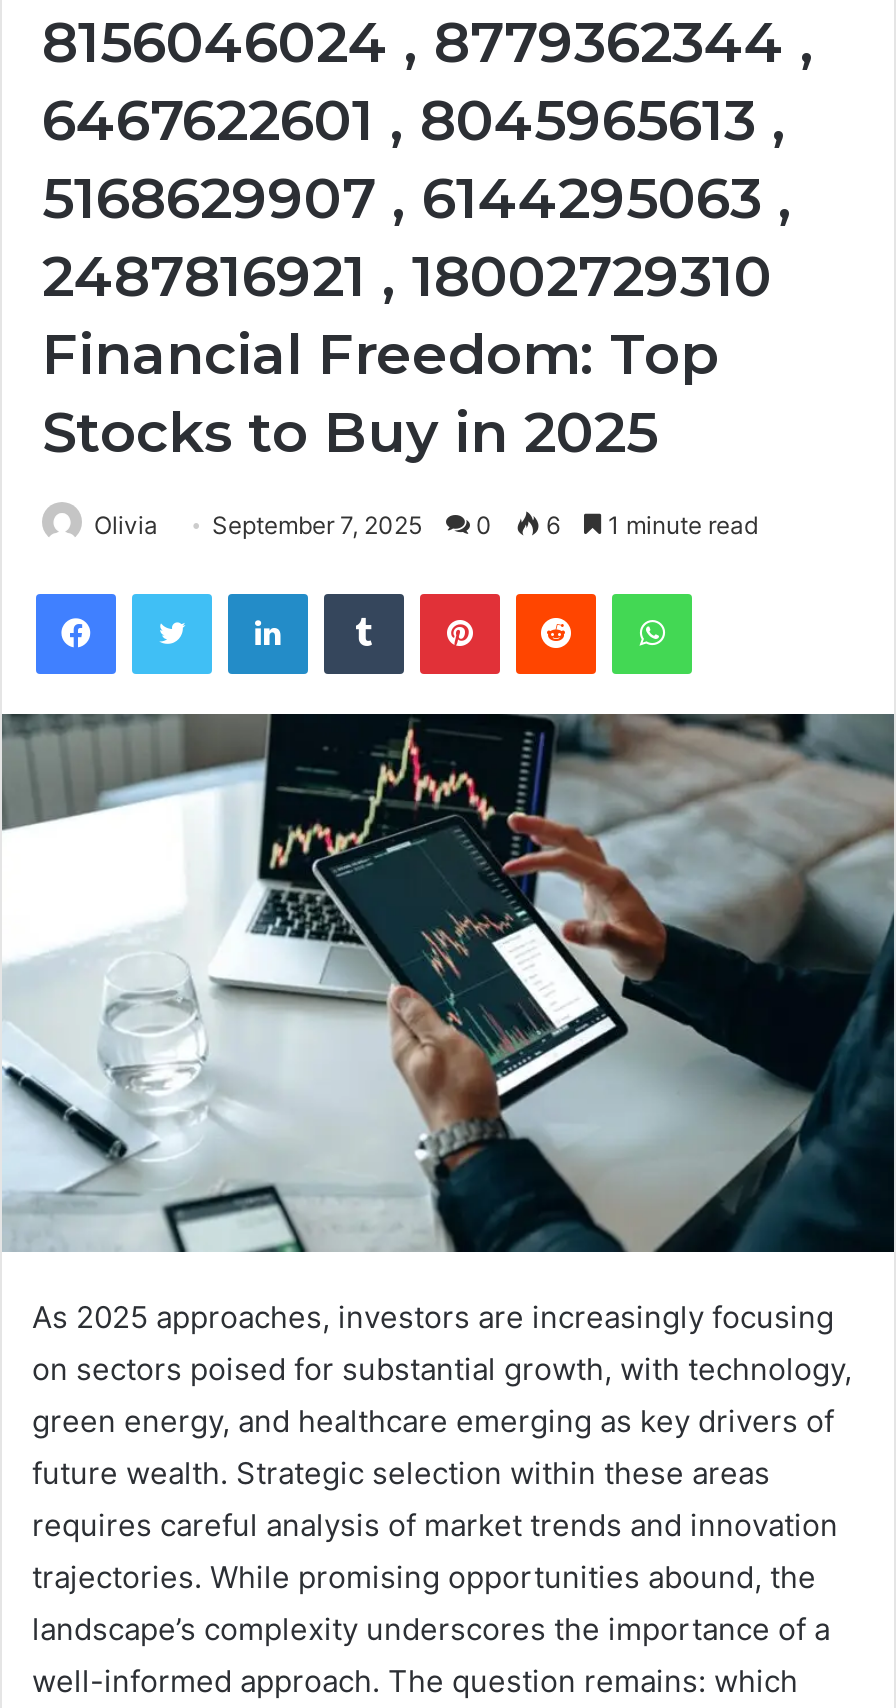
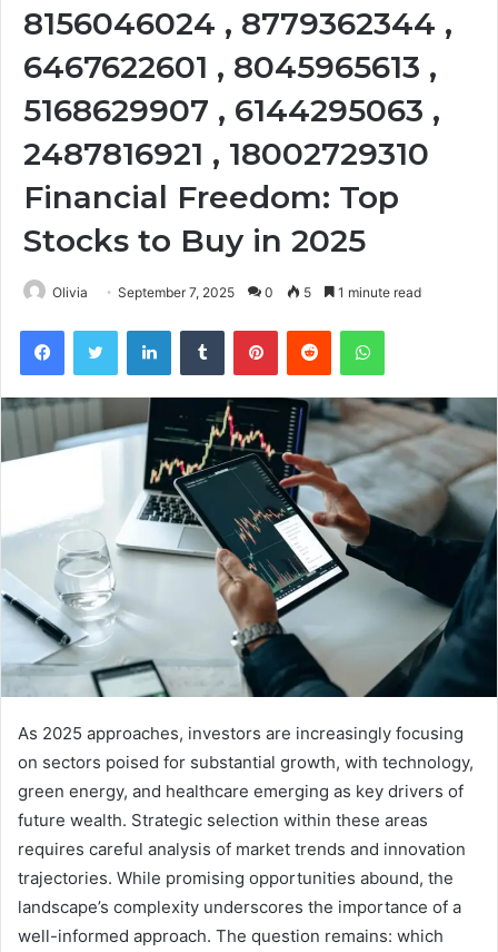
- Olivia September 7, 2025 0 6 1 minute read
+ Olivia September 7, 2025 0 5 1 minute read
